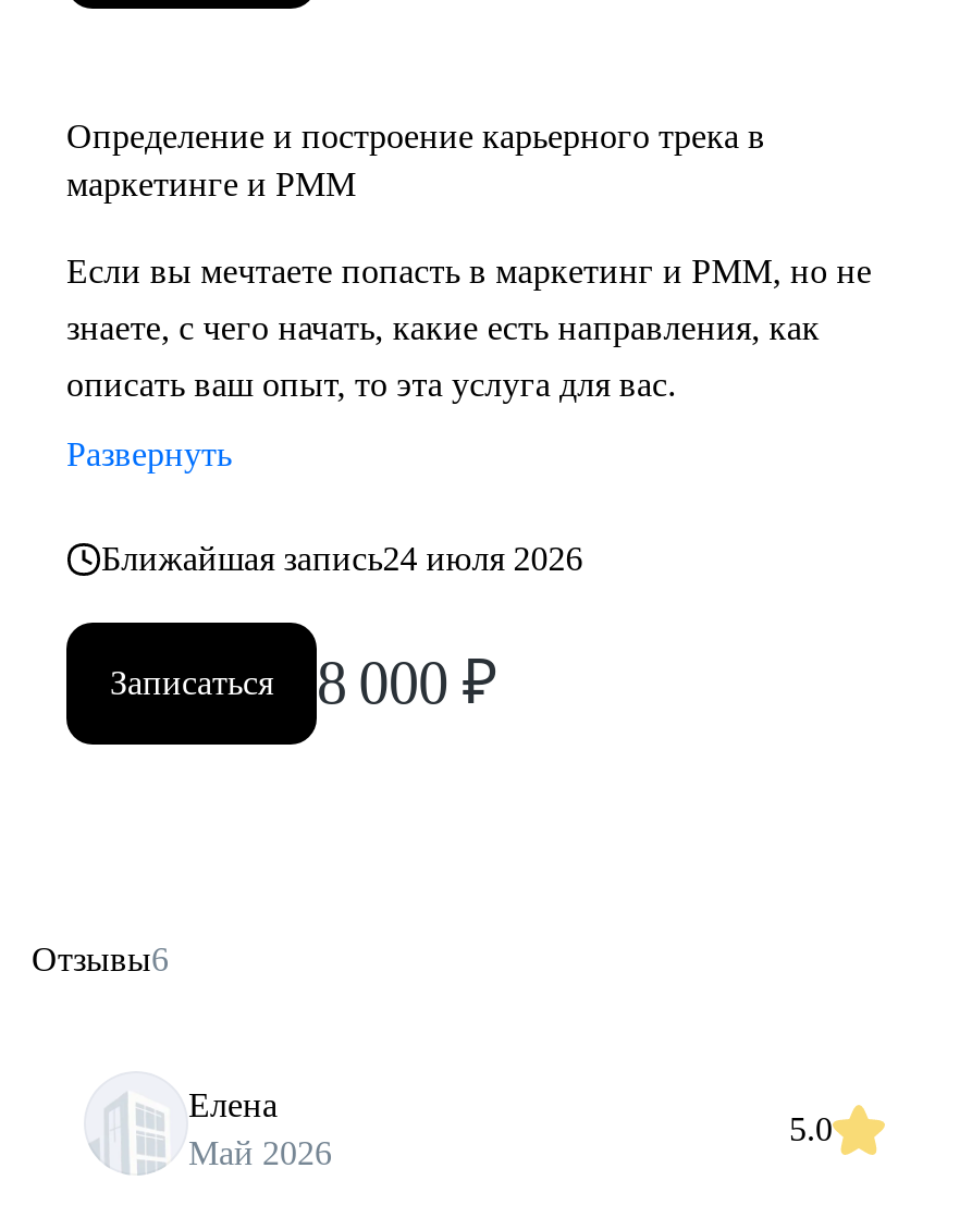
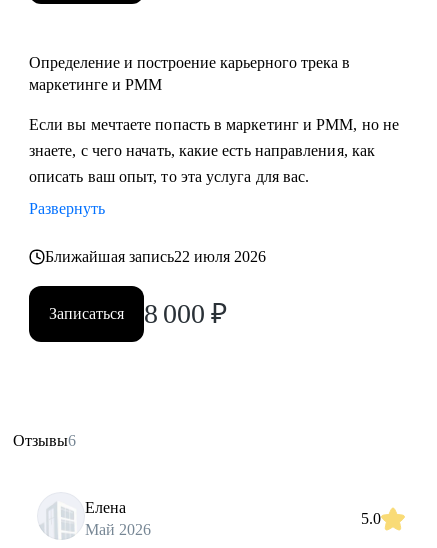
- Ближайшая запись24 июля 2026
+ Ближайшая запись22 июля 2026
